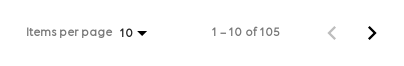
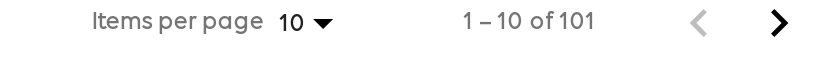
- 1 – 10 of 105
+ 1 – 10 of 101
